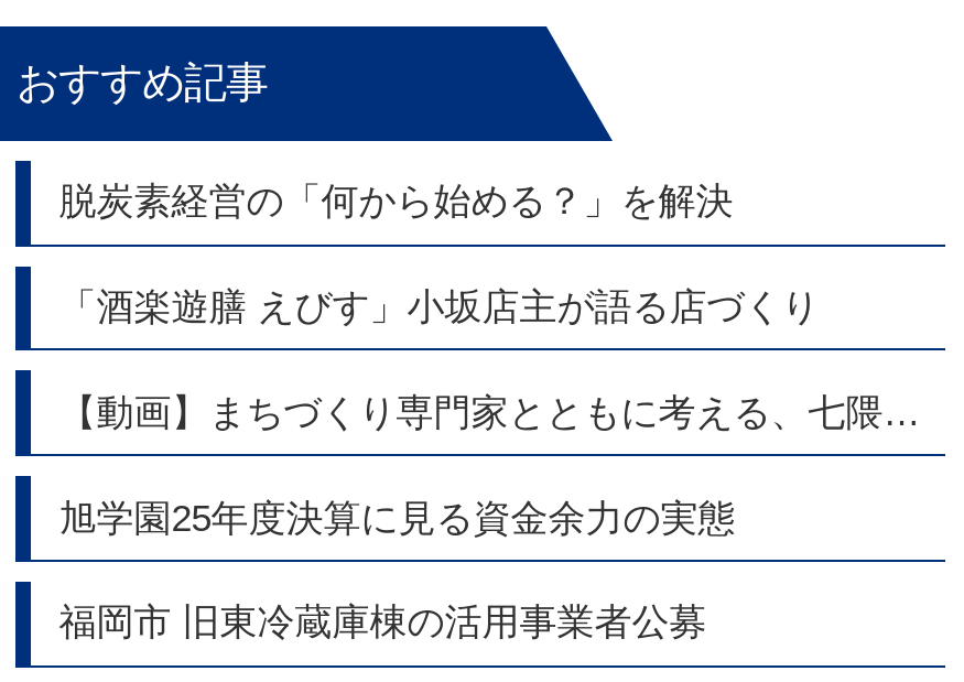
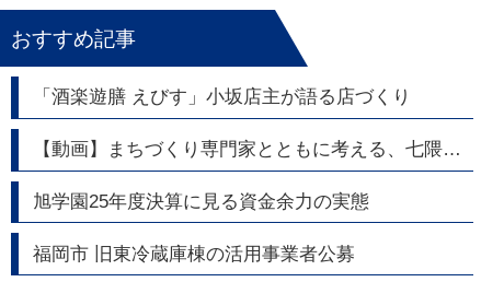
- 脱炭素経営の「何から始める？」を解決
